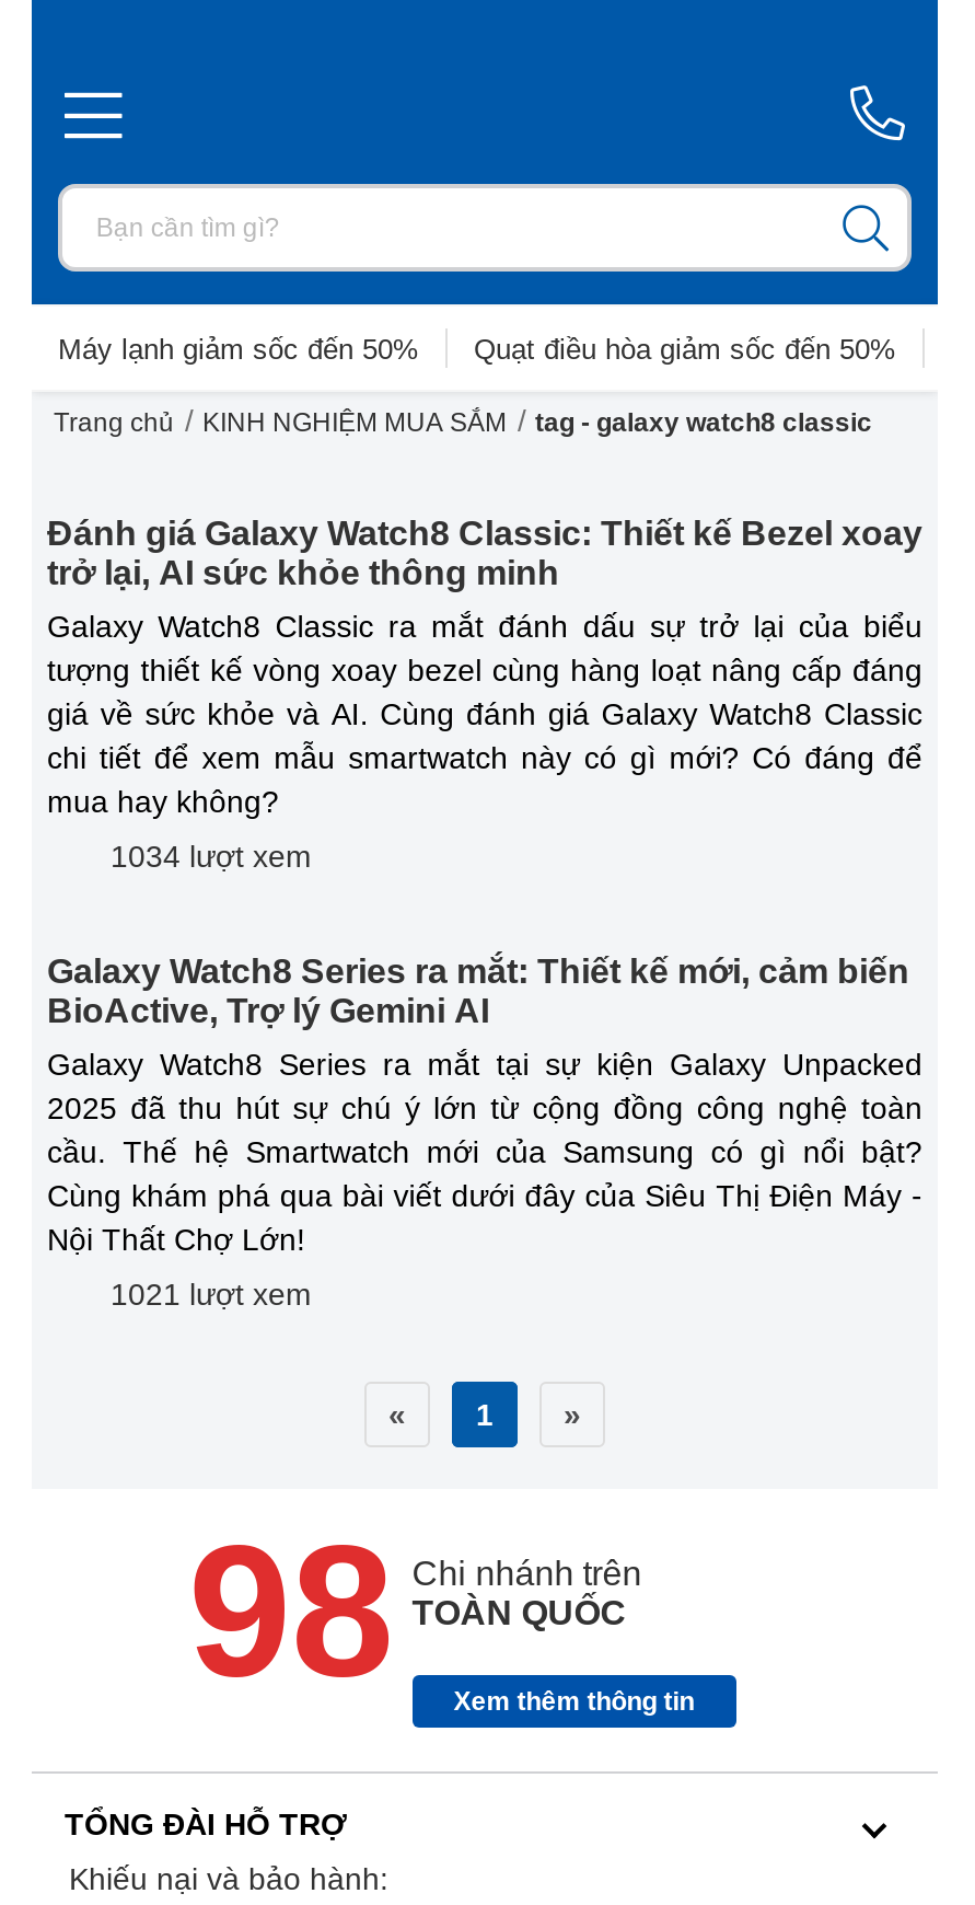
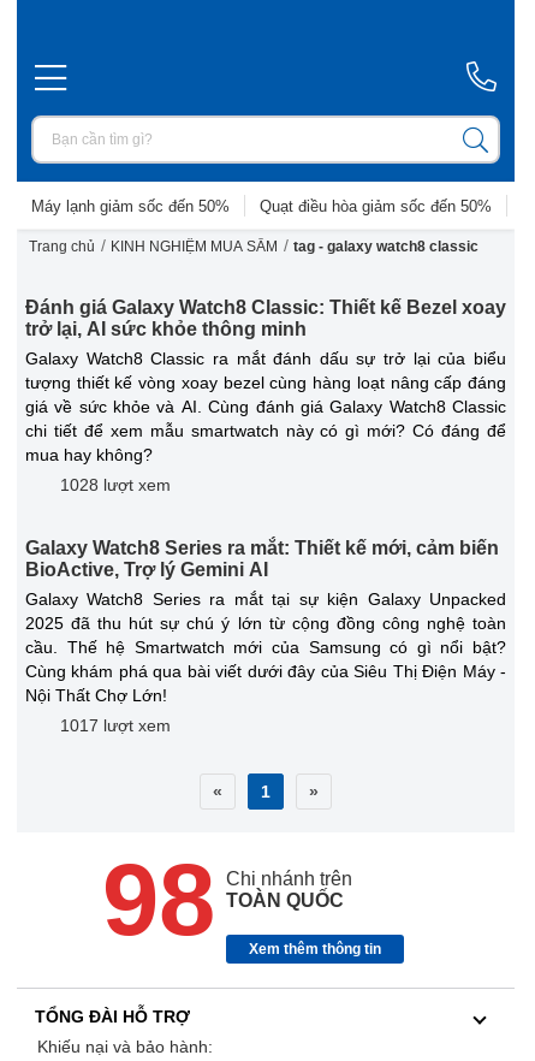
- 1034 lượt xem
+ 1028 lượt xem

- 1021 lượt xem
+ 1017 lượt xem
